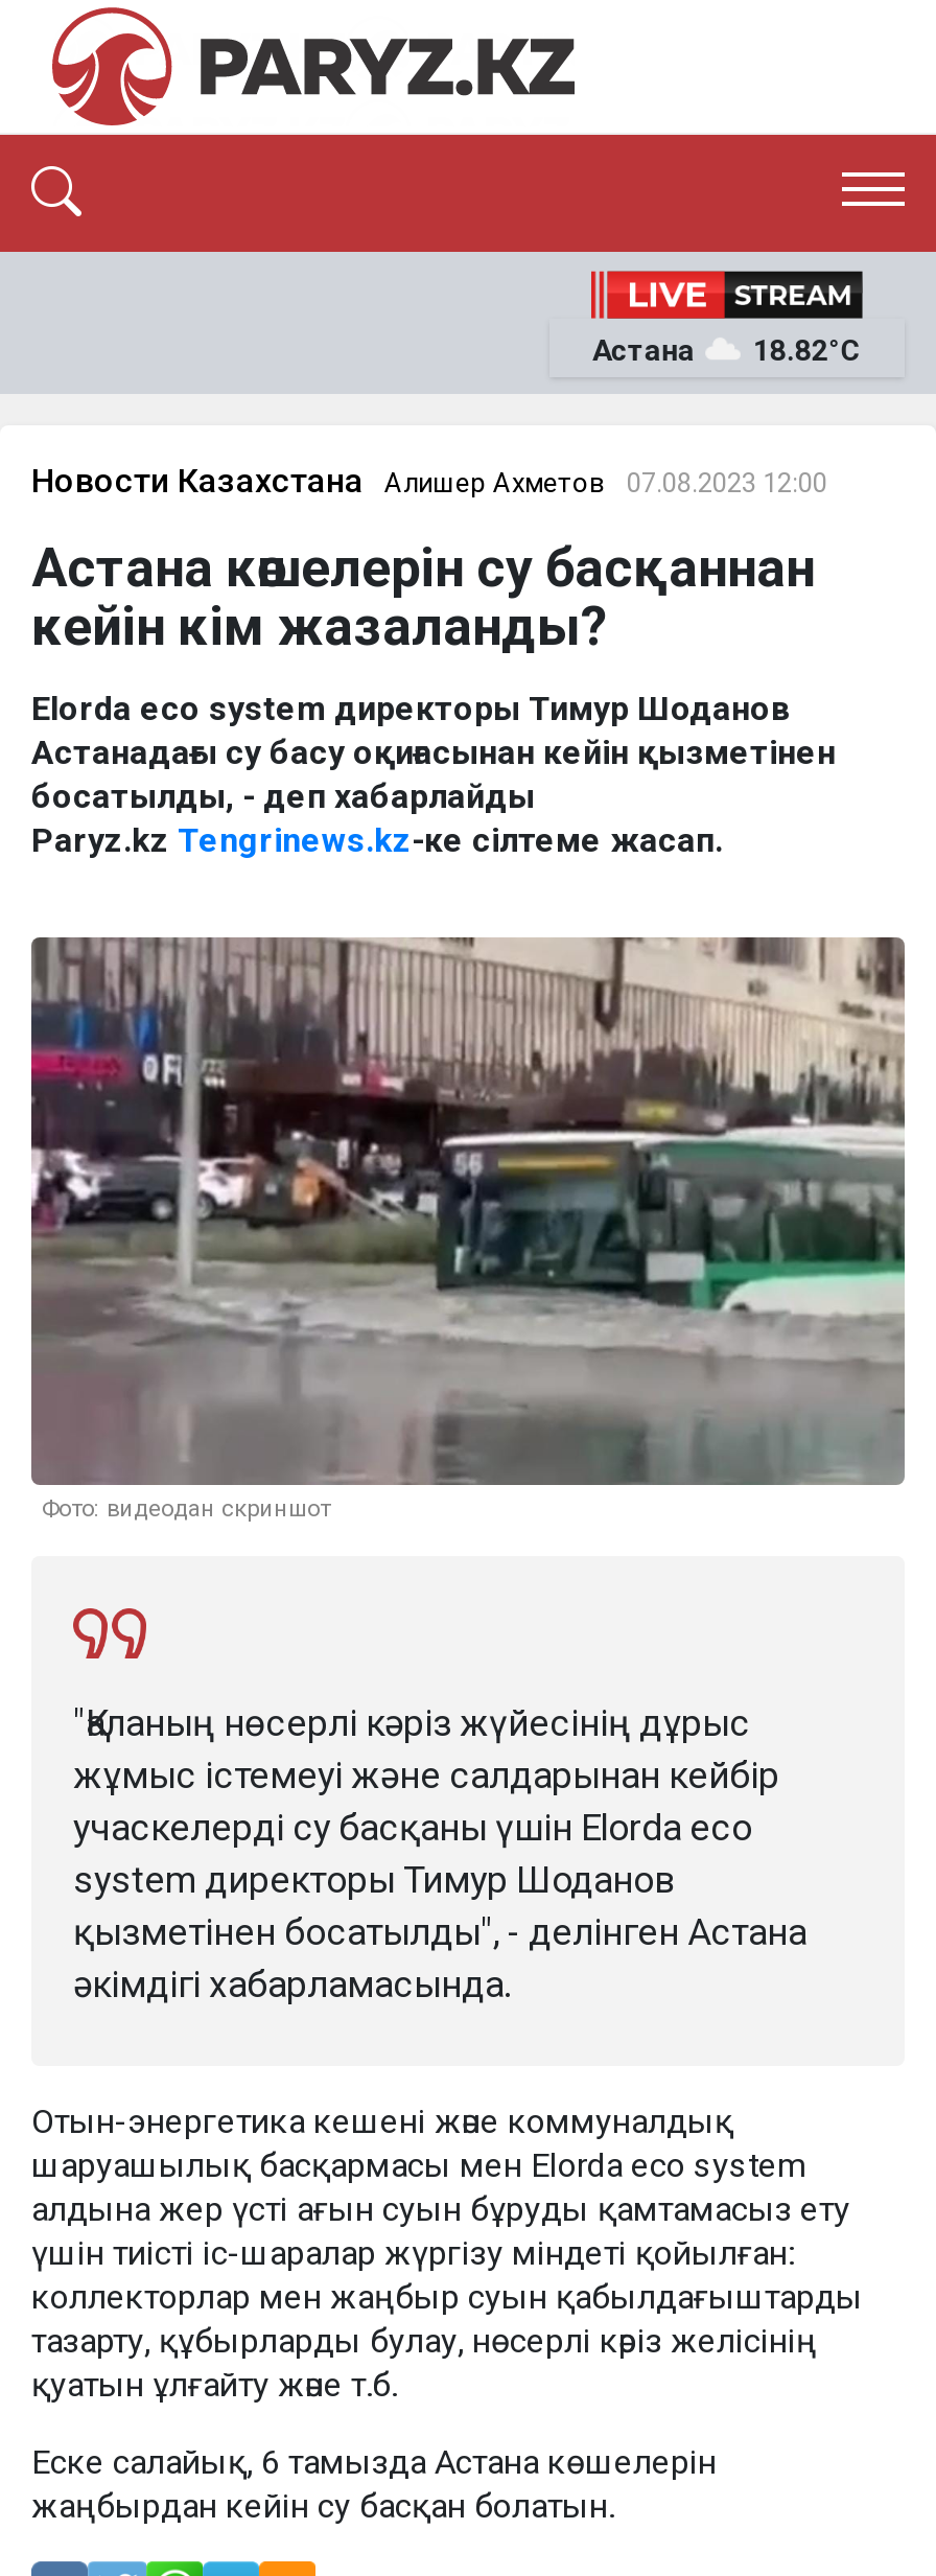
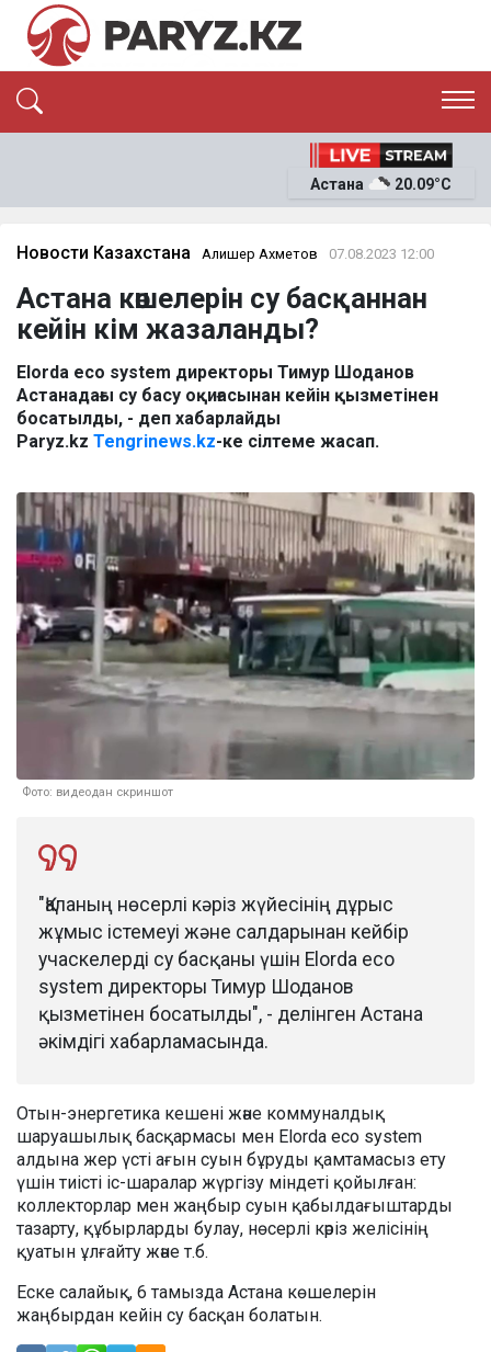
- 18.82°C
+ 20.09°C
